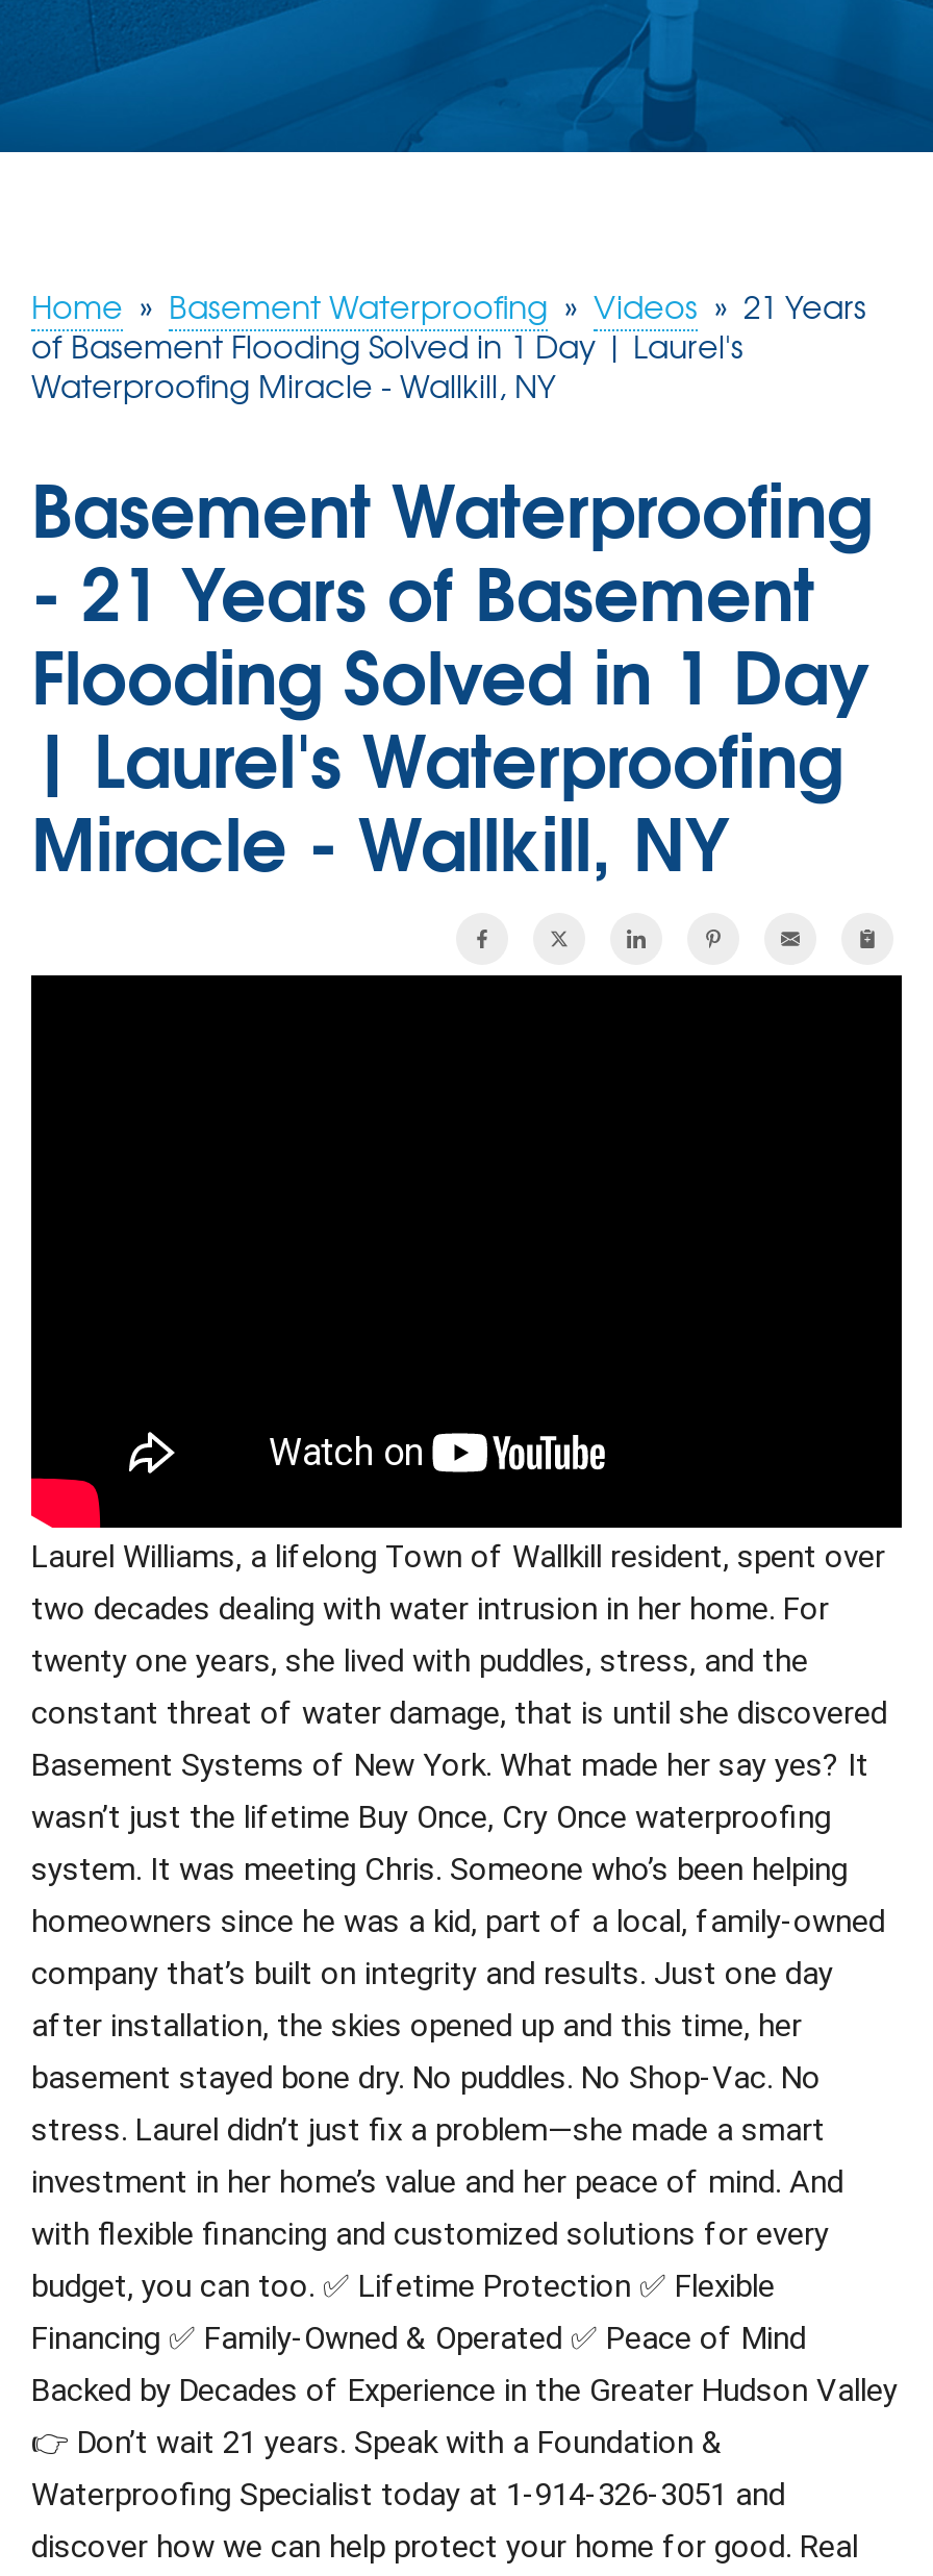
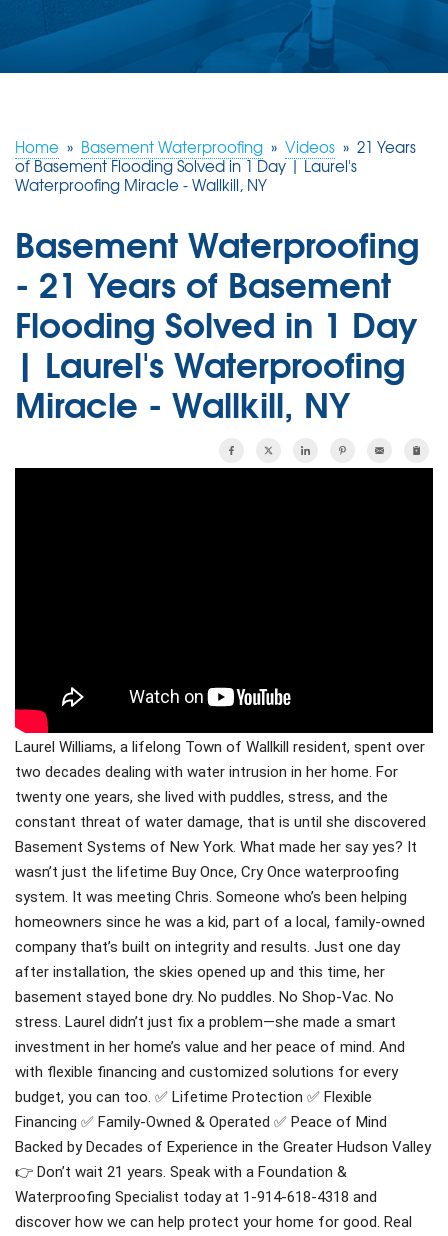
- Waterproofing Specialist today at 1-914-326-3051 and
+ Waterproofing Specialist today at 1-914-618-4318 and
